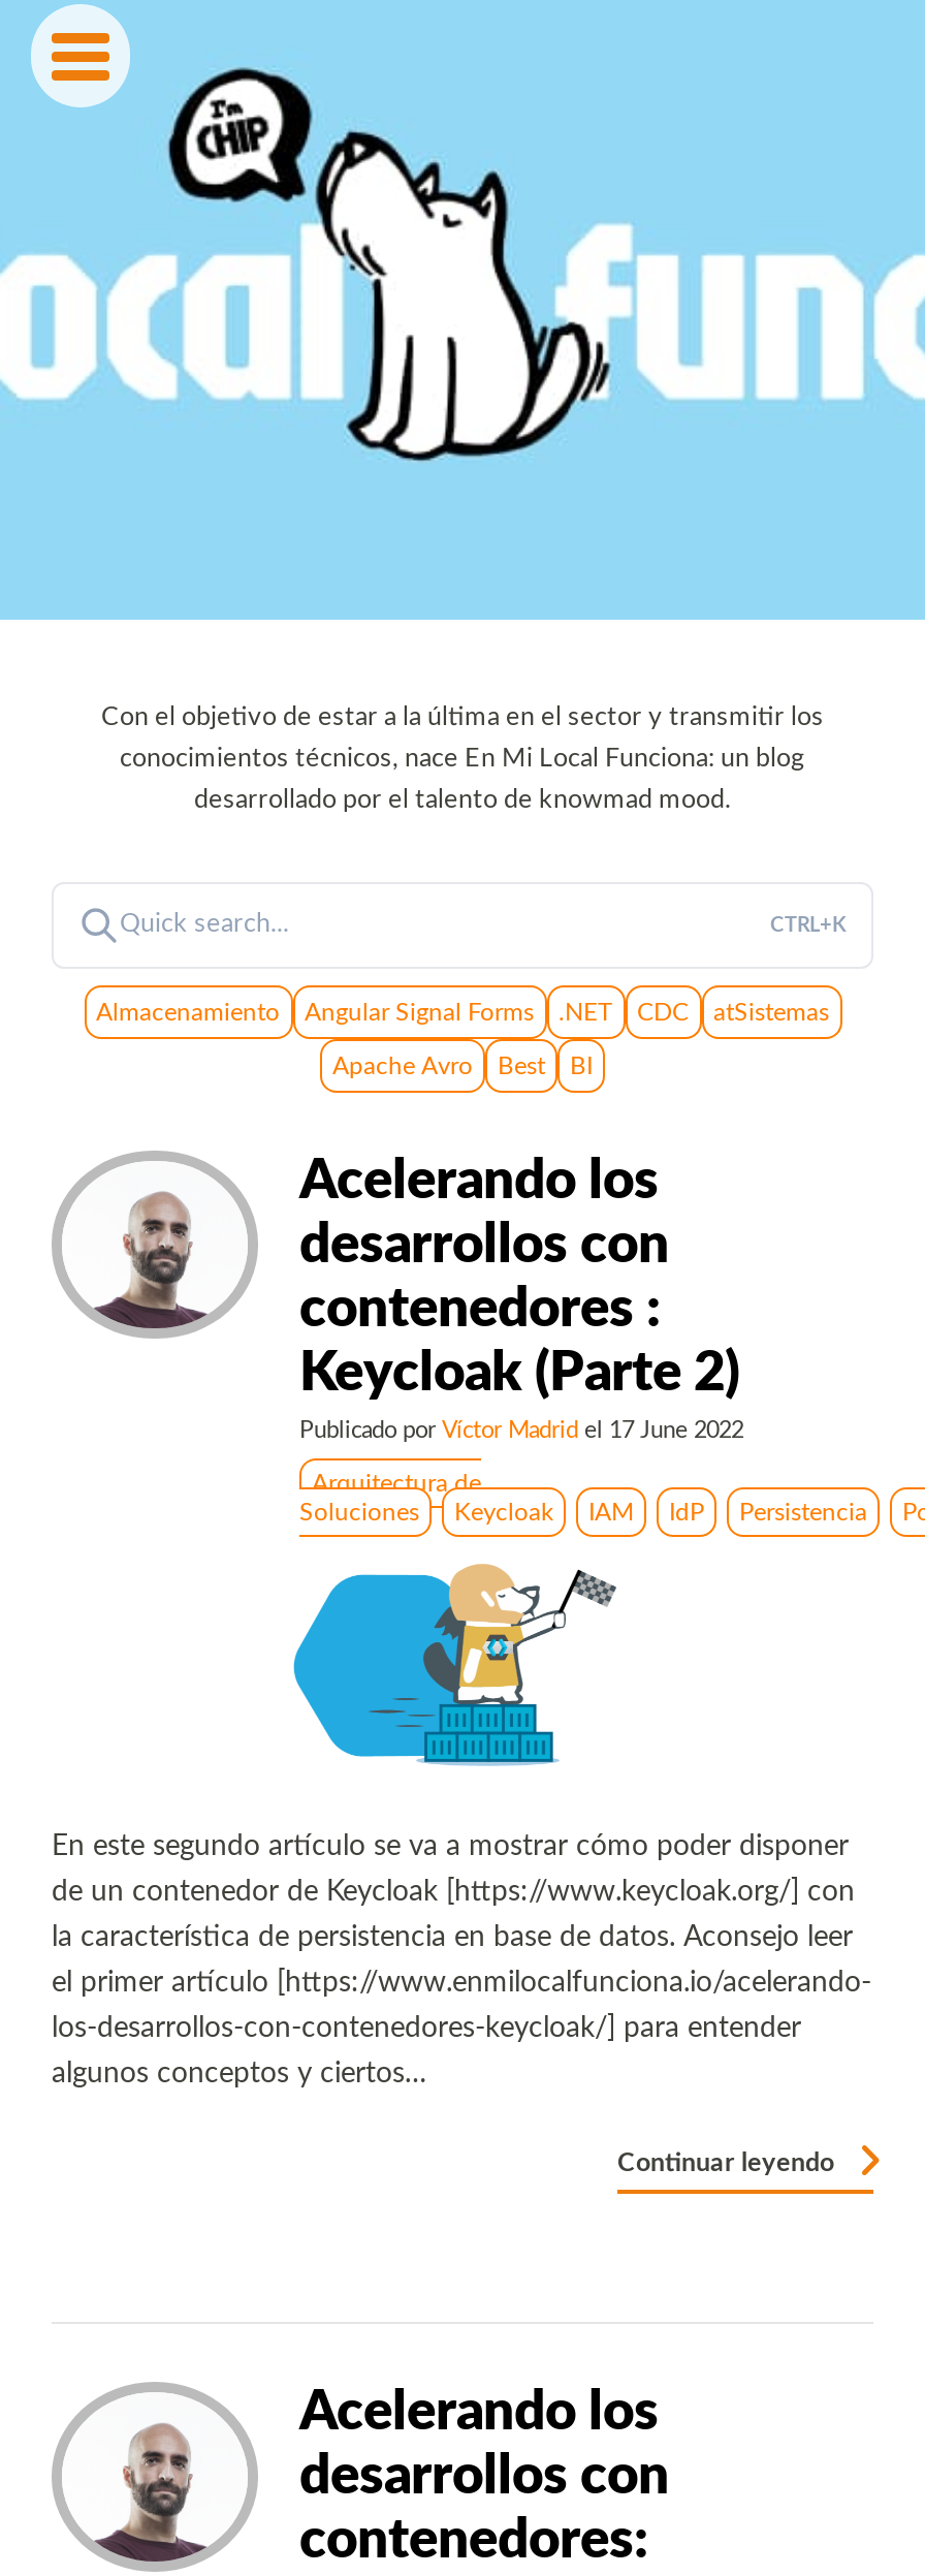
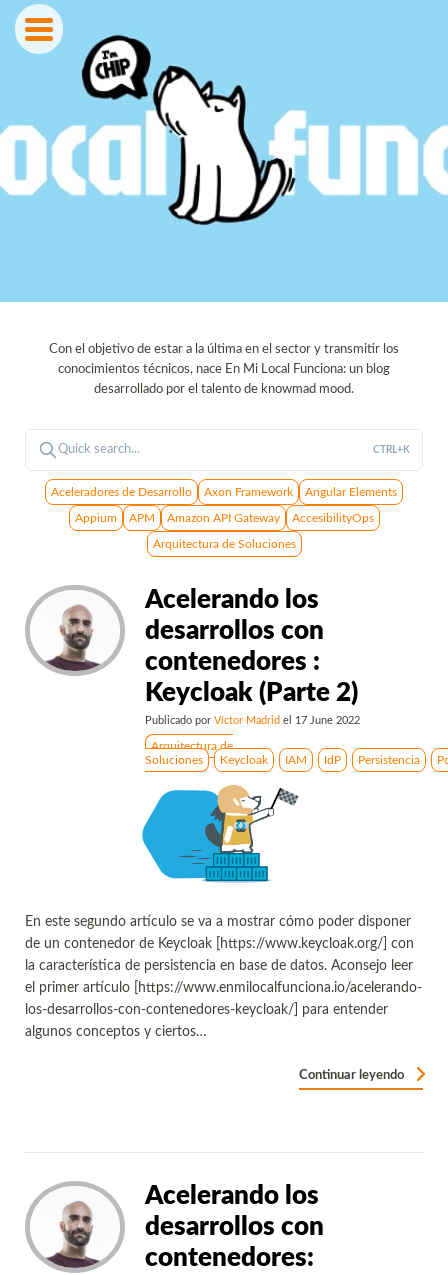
- Almacenamiento
- Angular Signal Forms
- .NET
- CDC
- atSistemas
- Apache Avro
- Best
- BI
+ Aceleradores de Desarrollo
+ Axon Framework
+ Angular Elements
+ Appium
+ APM
+ Amazon API Gateway
+ AccesibilityOps
+ Arquitectura de Soluciones
